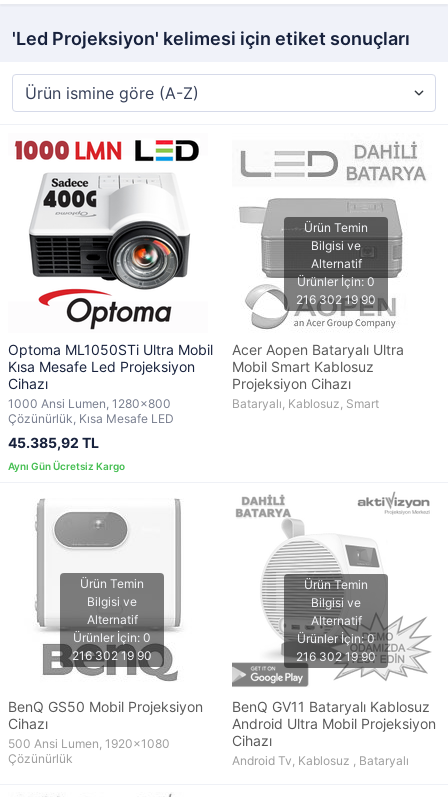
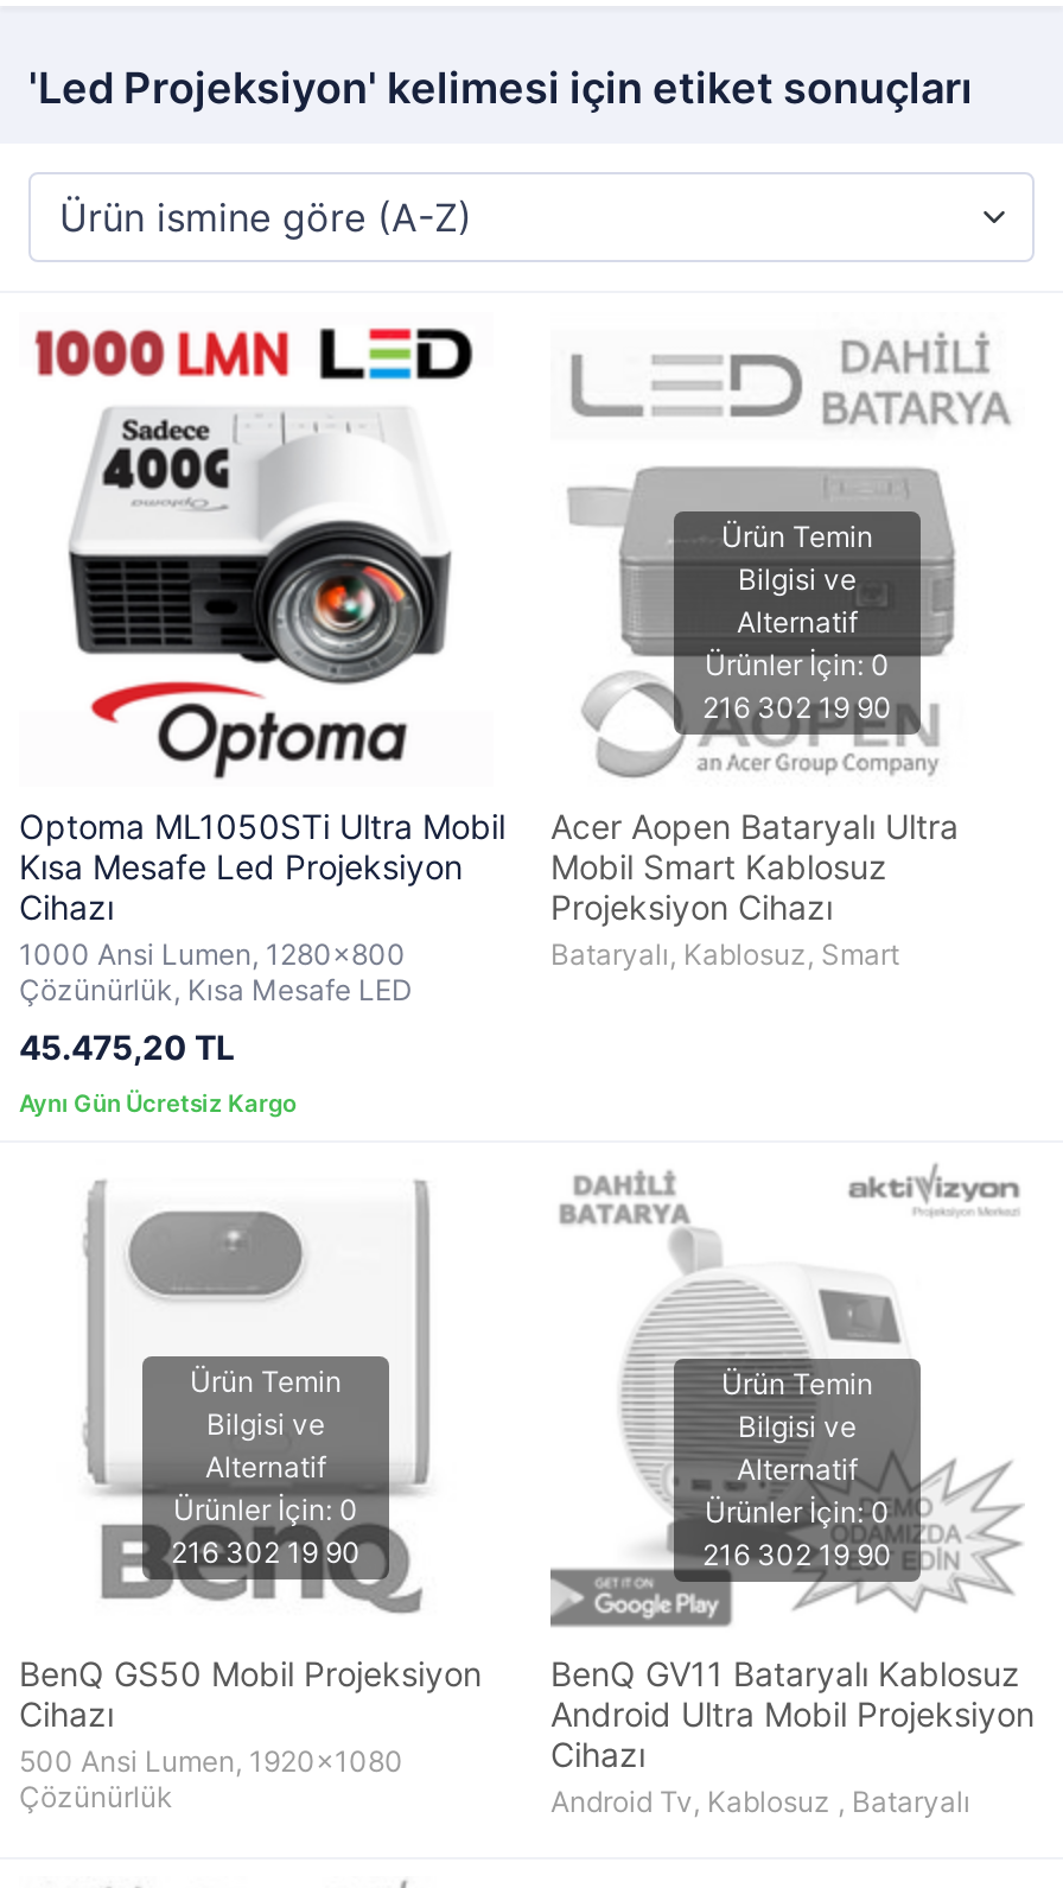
- 45.385,92 TL
+ 45.475,20 TL
